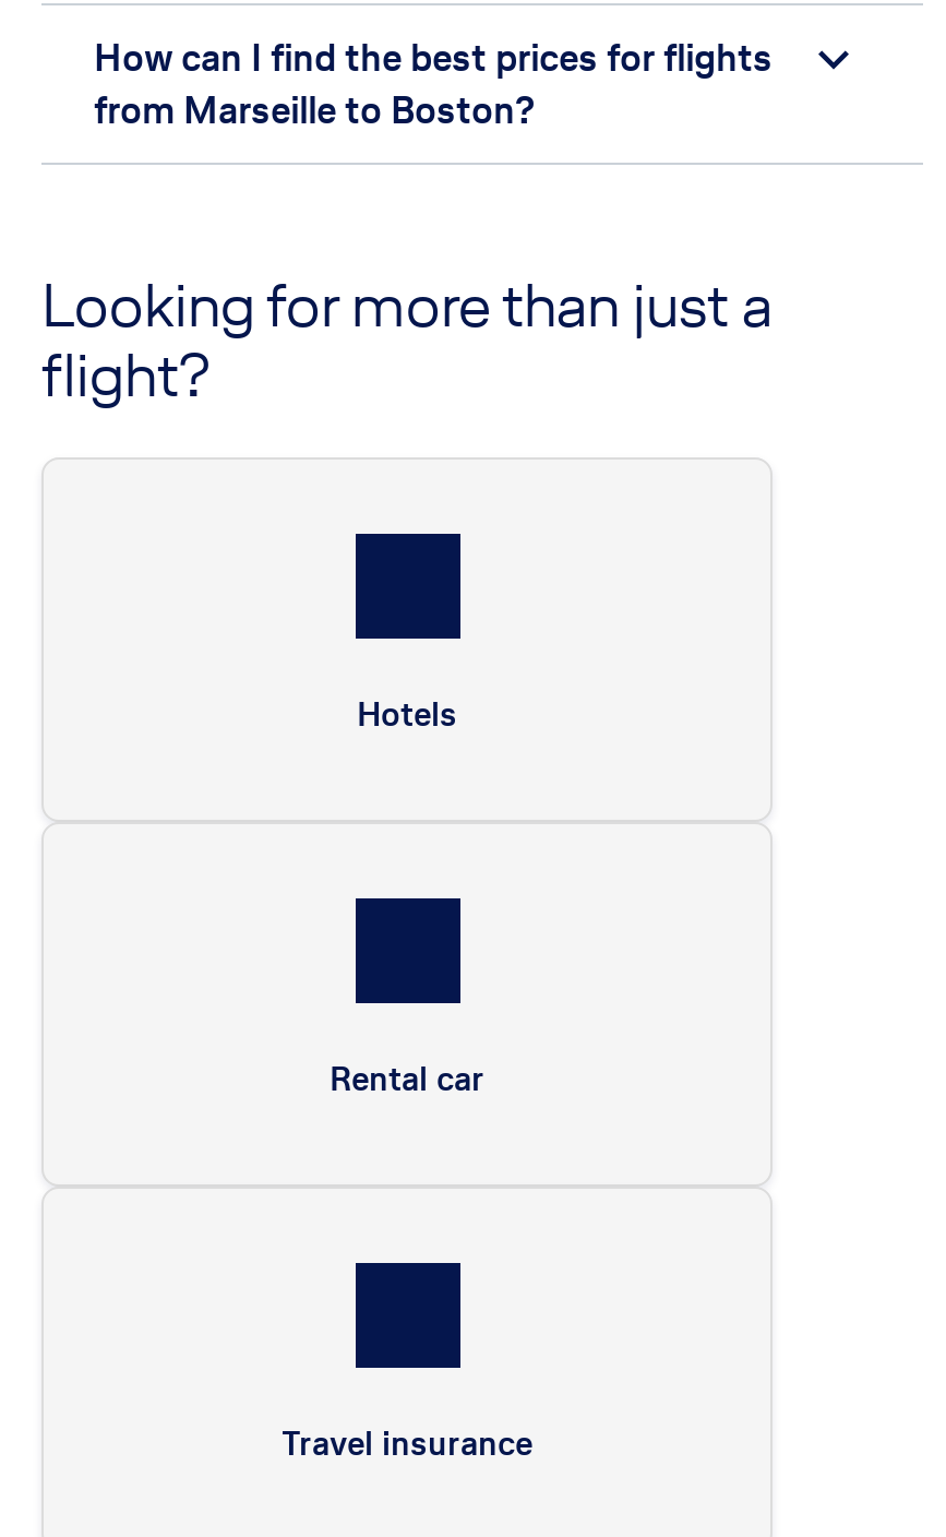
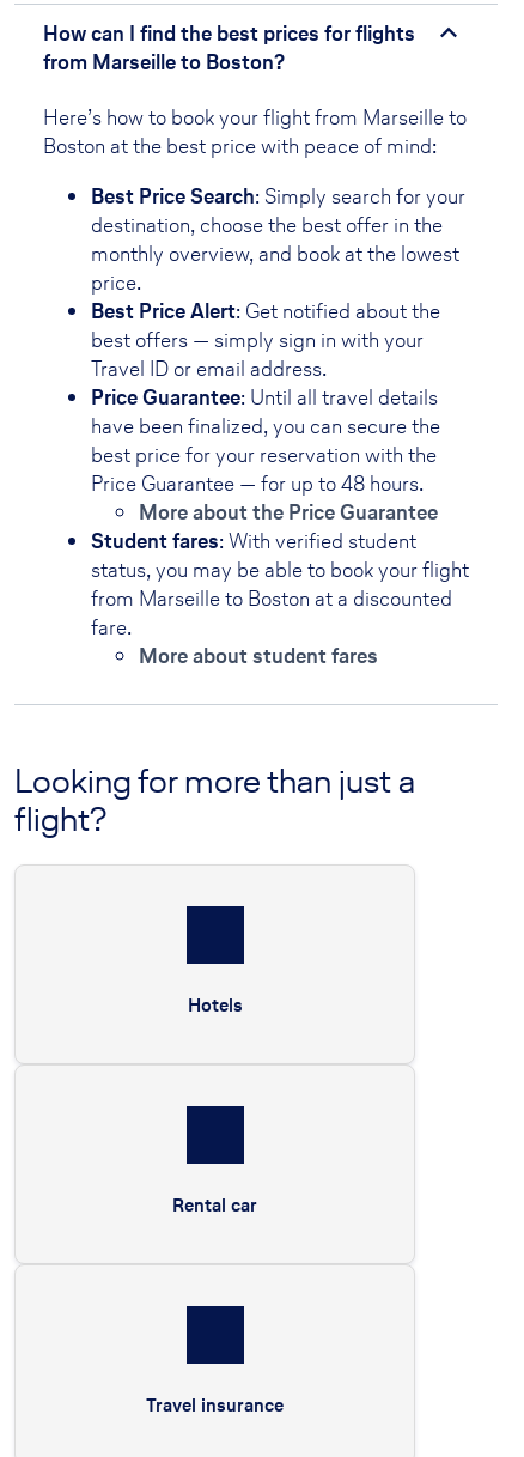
+ Here’s how to book your flight from Marseille to
+ Boston at the best price with peace of mind:
+ Best Price Search: Simply search for your
+ destination, choose the best offer in the
+ monthly overview, and book at the lowest
+ price.
+ Best Price Alert: Get notified about the
+ best offers — simply sign in with your
+ Travel ID or email address.
+ Price Guarantee: Until all travel details
+ have been finalized, you can secure the
+ best price for your reservation with the
+ Price Guarantee — for up to 48 hours.
+ More about the Price Guarantee
+ Student fares: With verified student
+ status, you may be able to book your flight
+ from Marseille to Boston at a discounted
+ fare.
+ More about student fares
